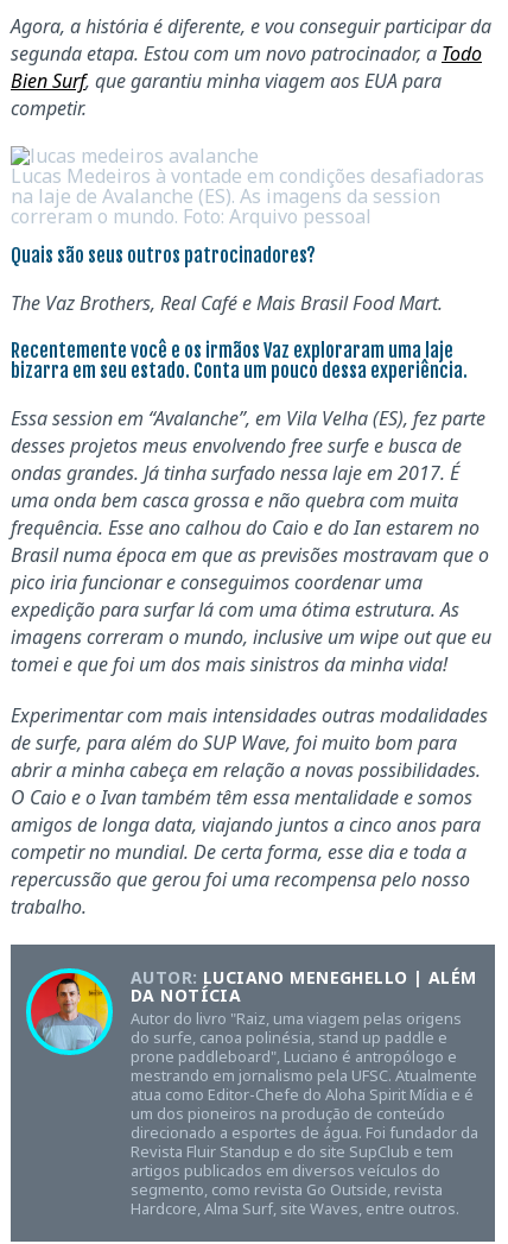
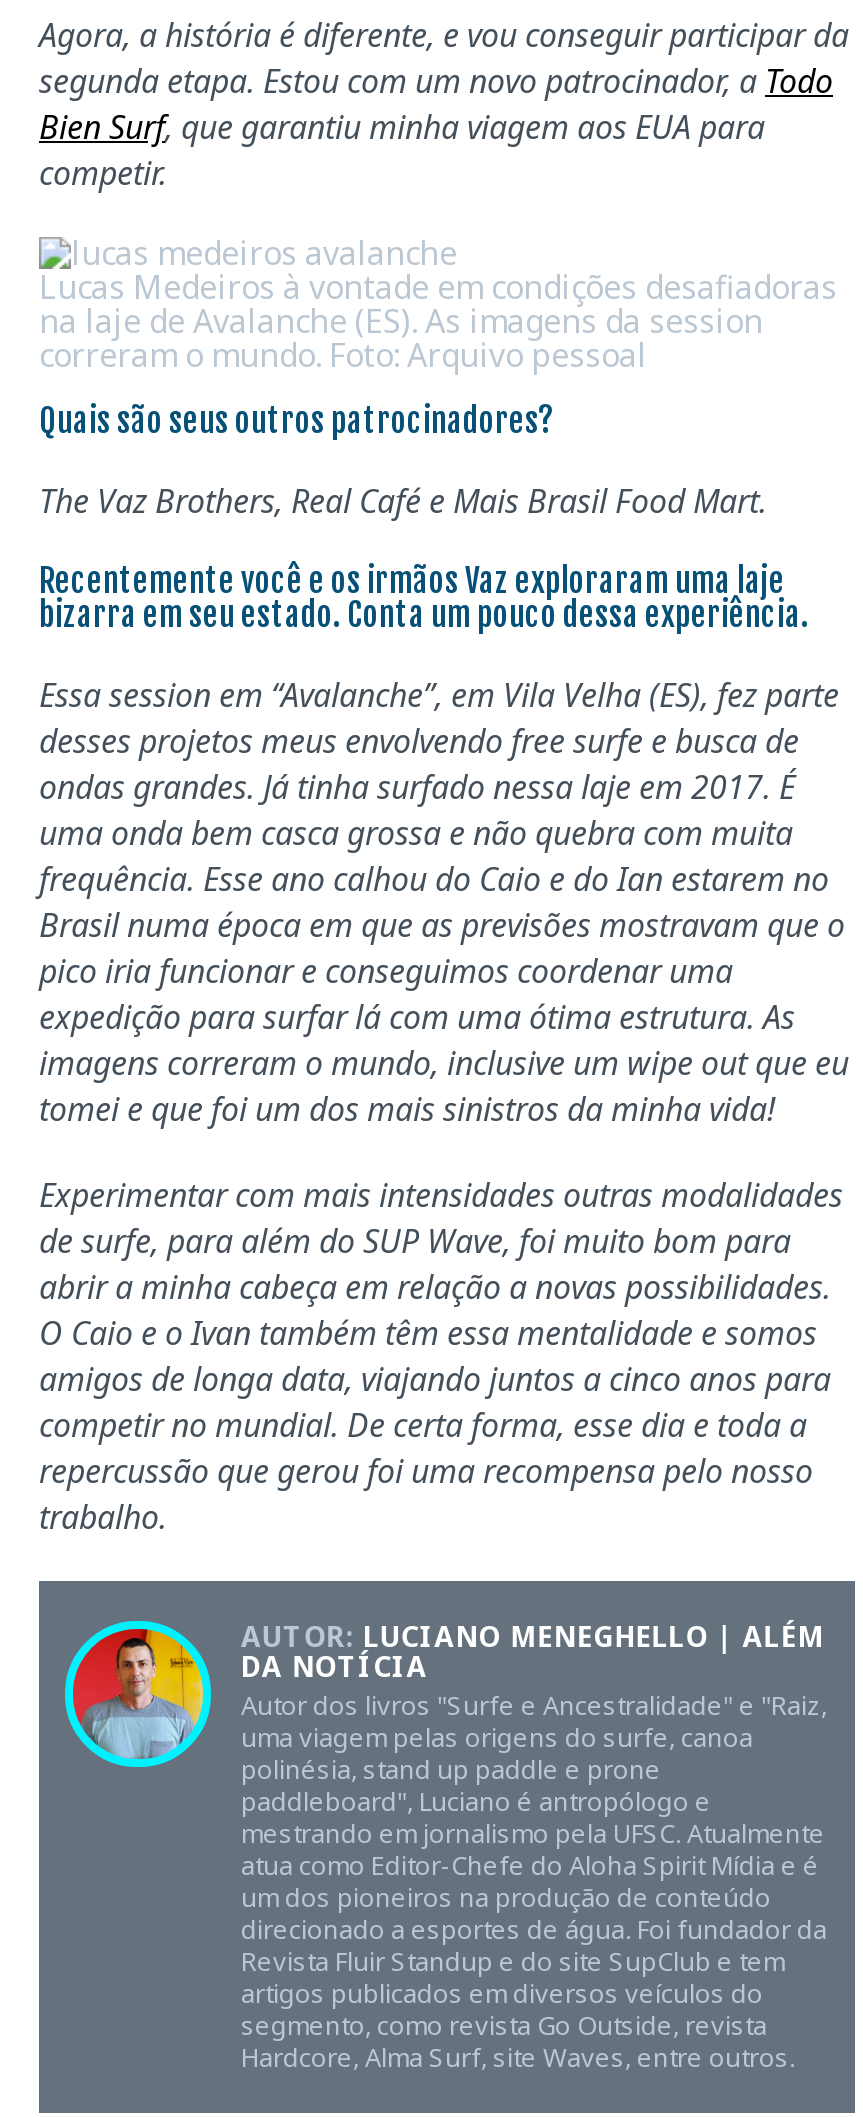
- Autor do livro "Raiz, uma viagem pelas origens
- do surfe, canoa polinésia, stand up paddle e
- prone paddleboard", Luciano é antropólogo e
+ Autor dos livros "Surfe e Ancestralidade" e "Raiz,
+ uma viagem pelas origens do surfe, canoa
+ polinésia, stand up paddle e prone
+ paddleboard", Luciano é antropólogo e
